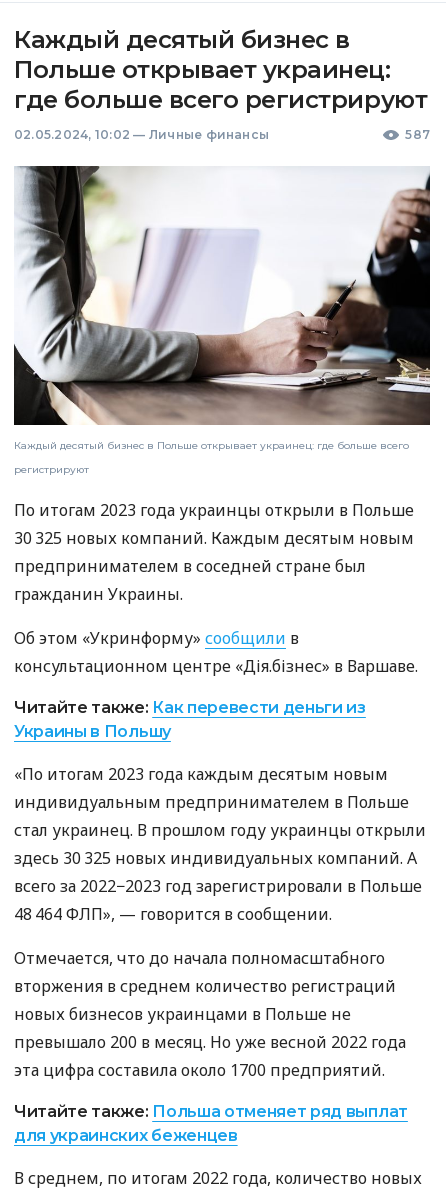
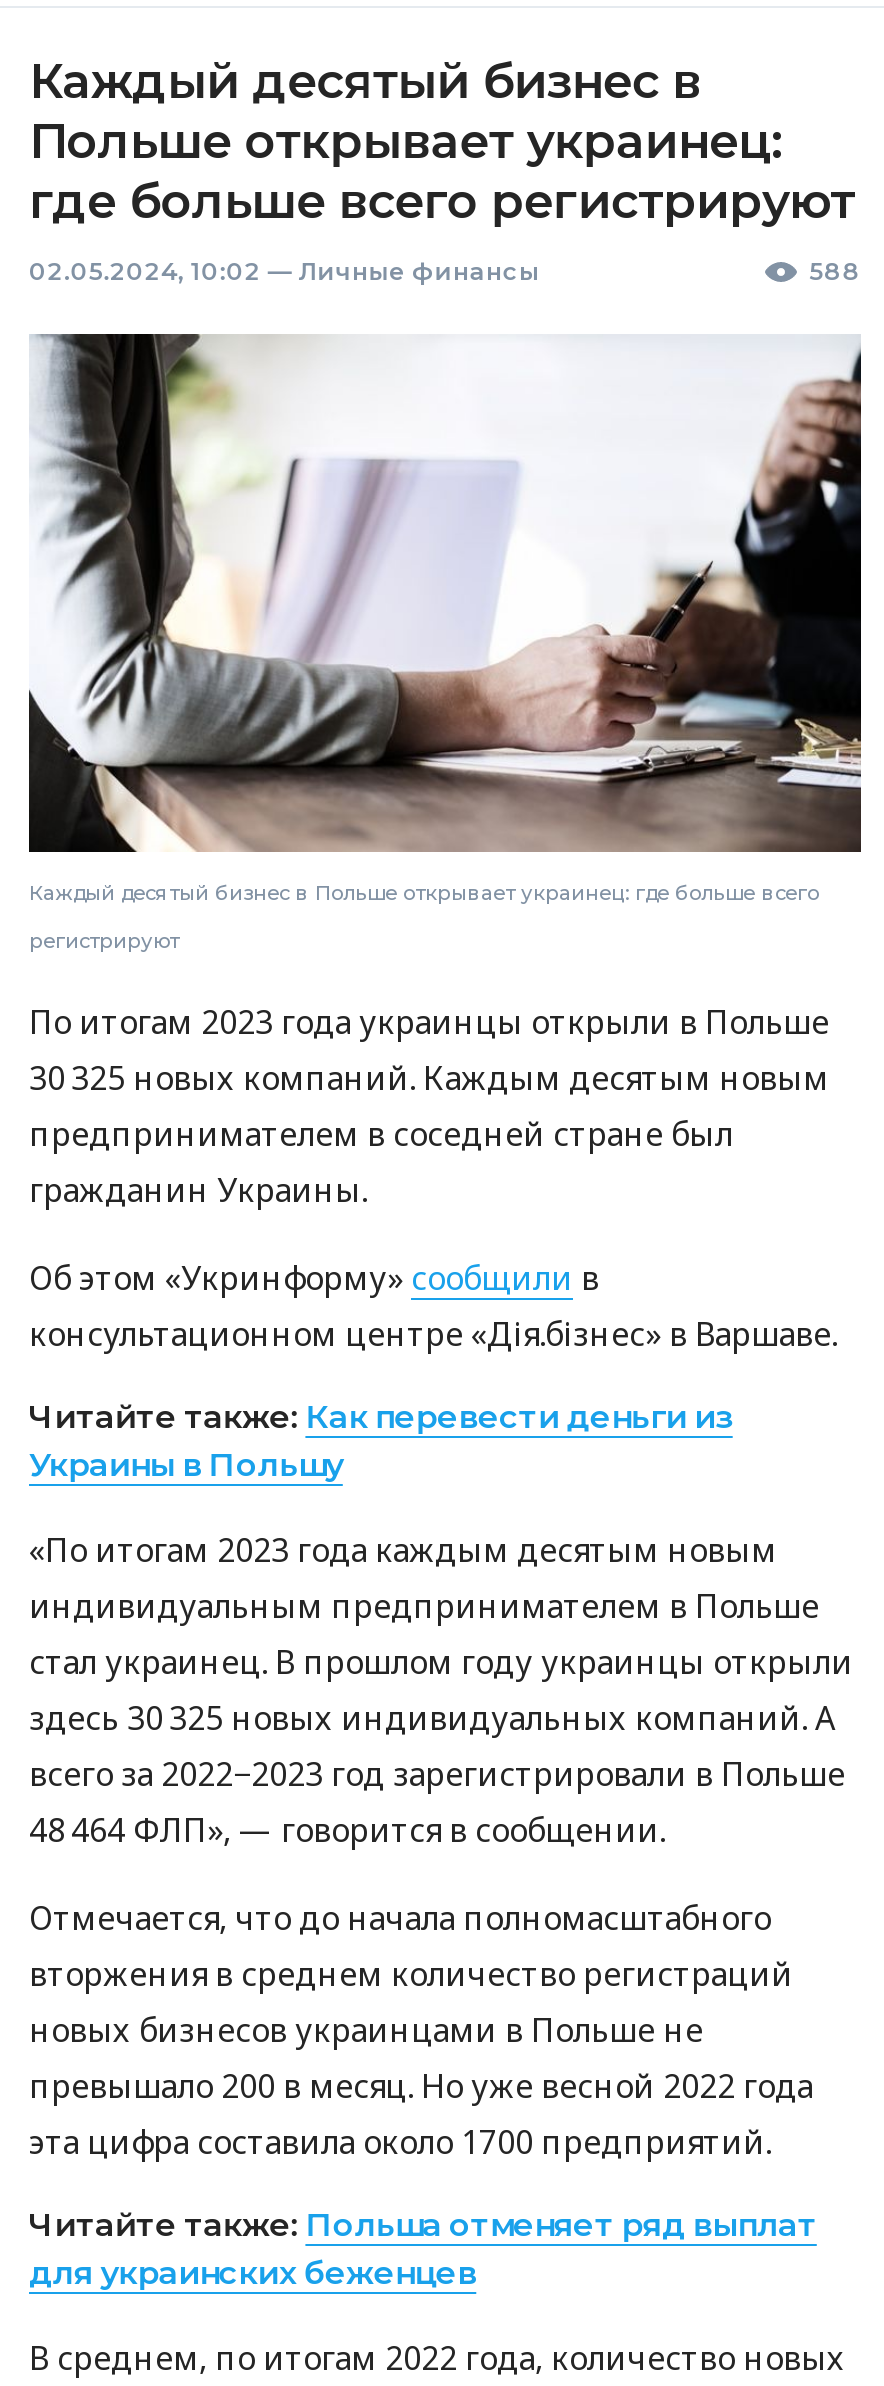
- 587
+ 588
